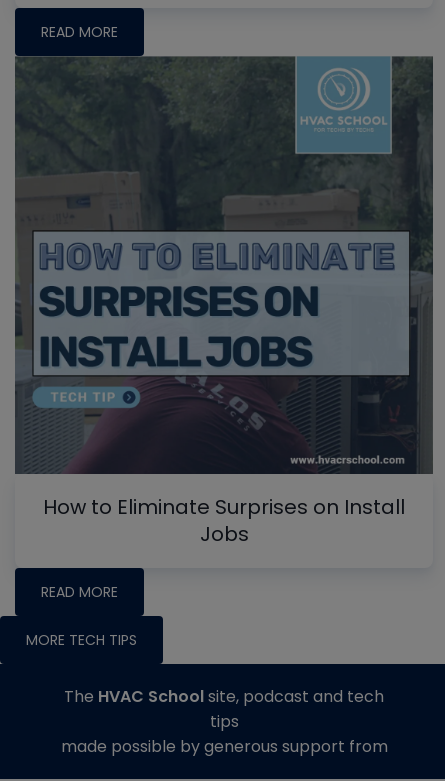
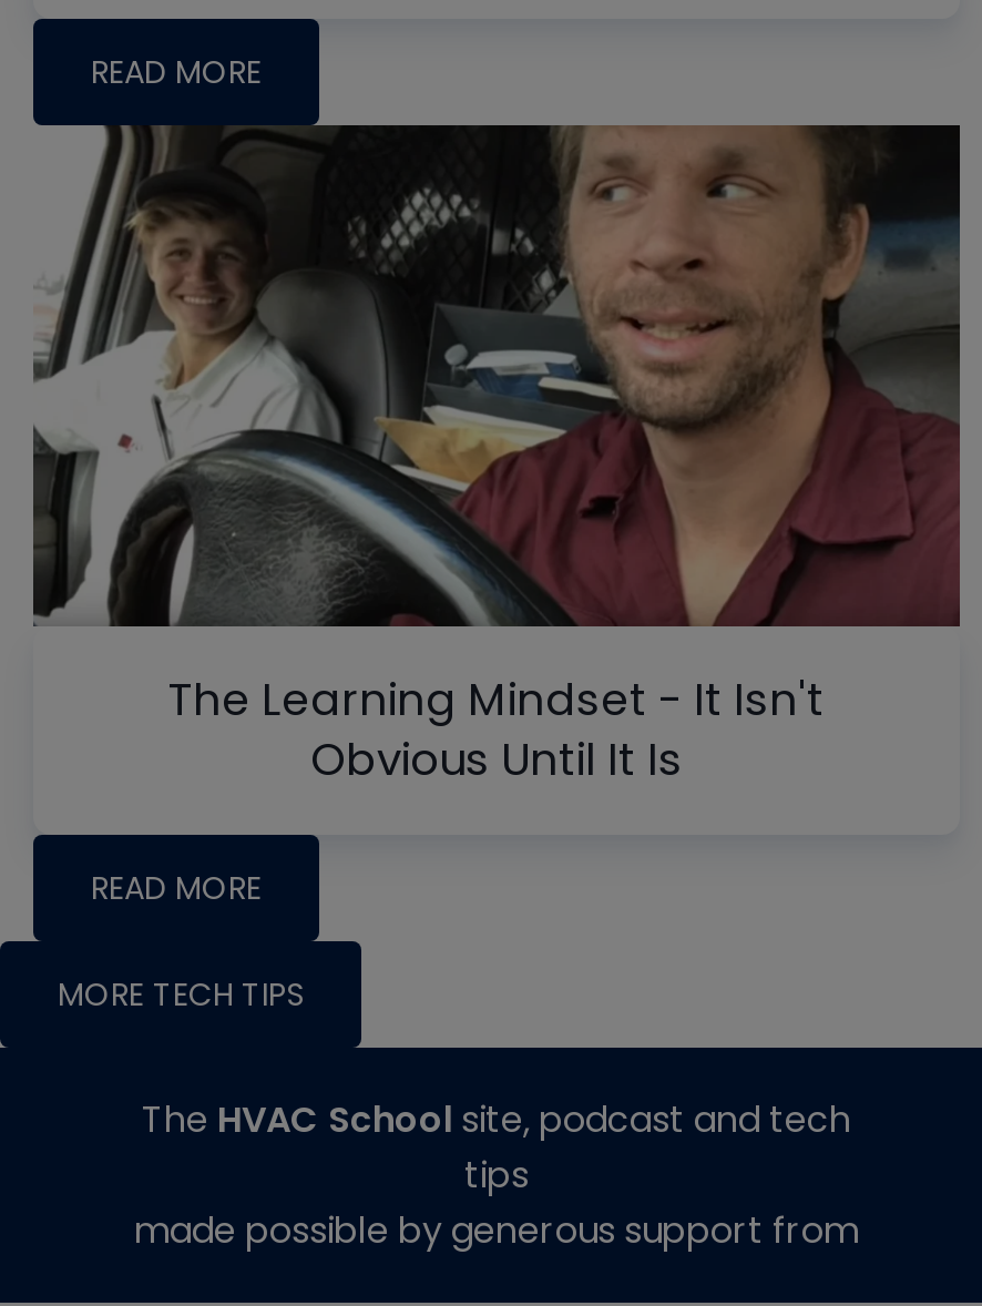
- [image]
- How to Eliminate Surprises on Install
- Jobs
+ [image]
+ The Learning Mindset - It Isn't
+ Obvious Until It Is
